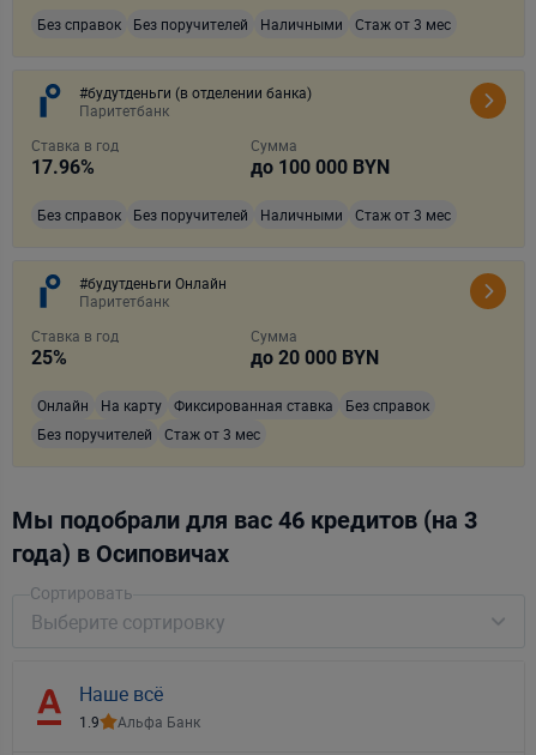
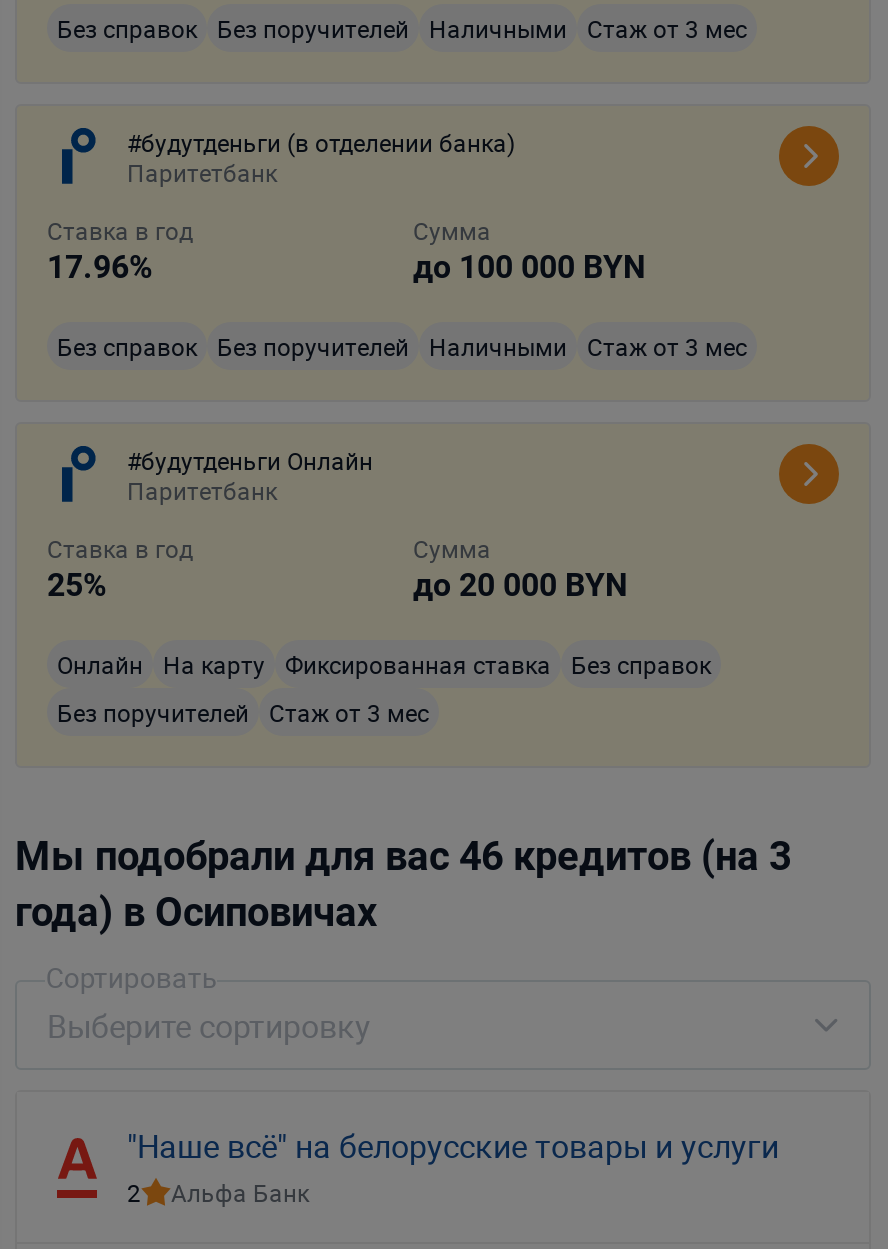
- Наше всё
- 1.9
+ "Наше всё" на белорусские товары и услуги
+ 2
